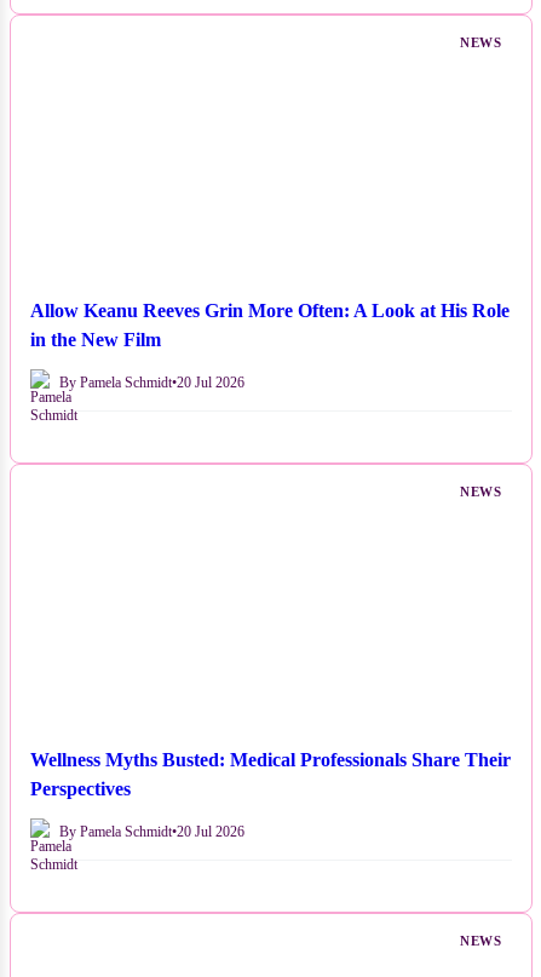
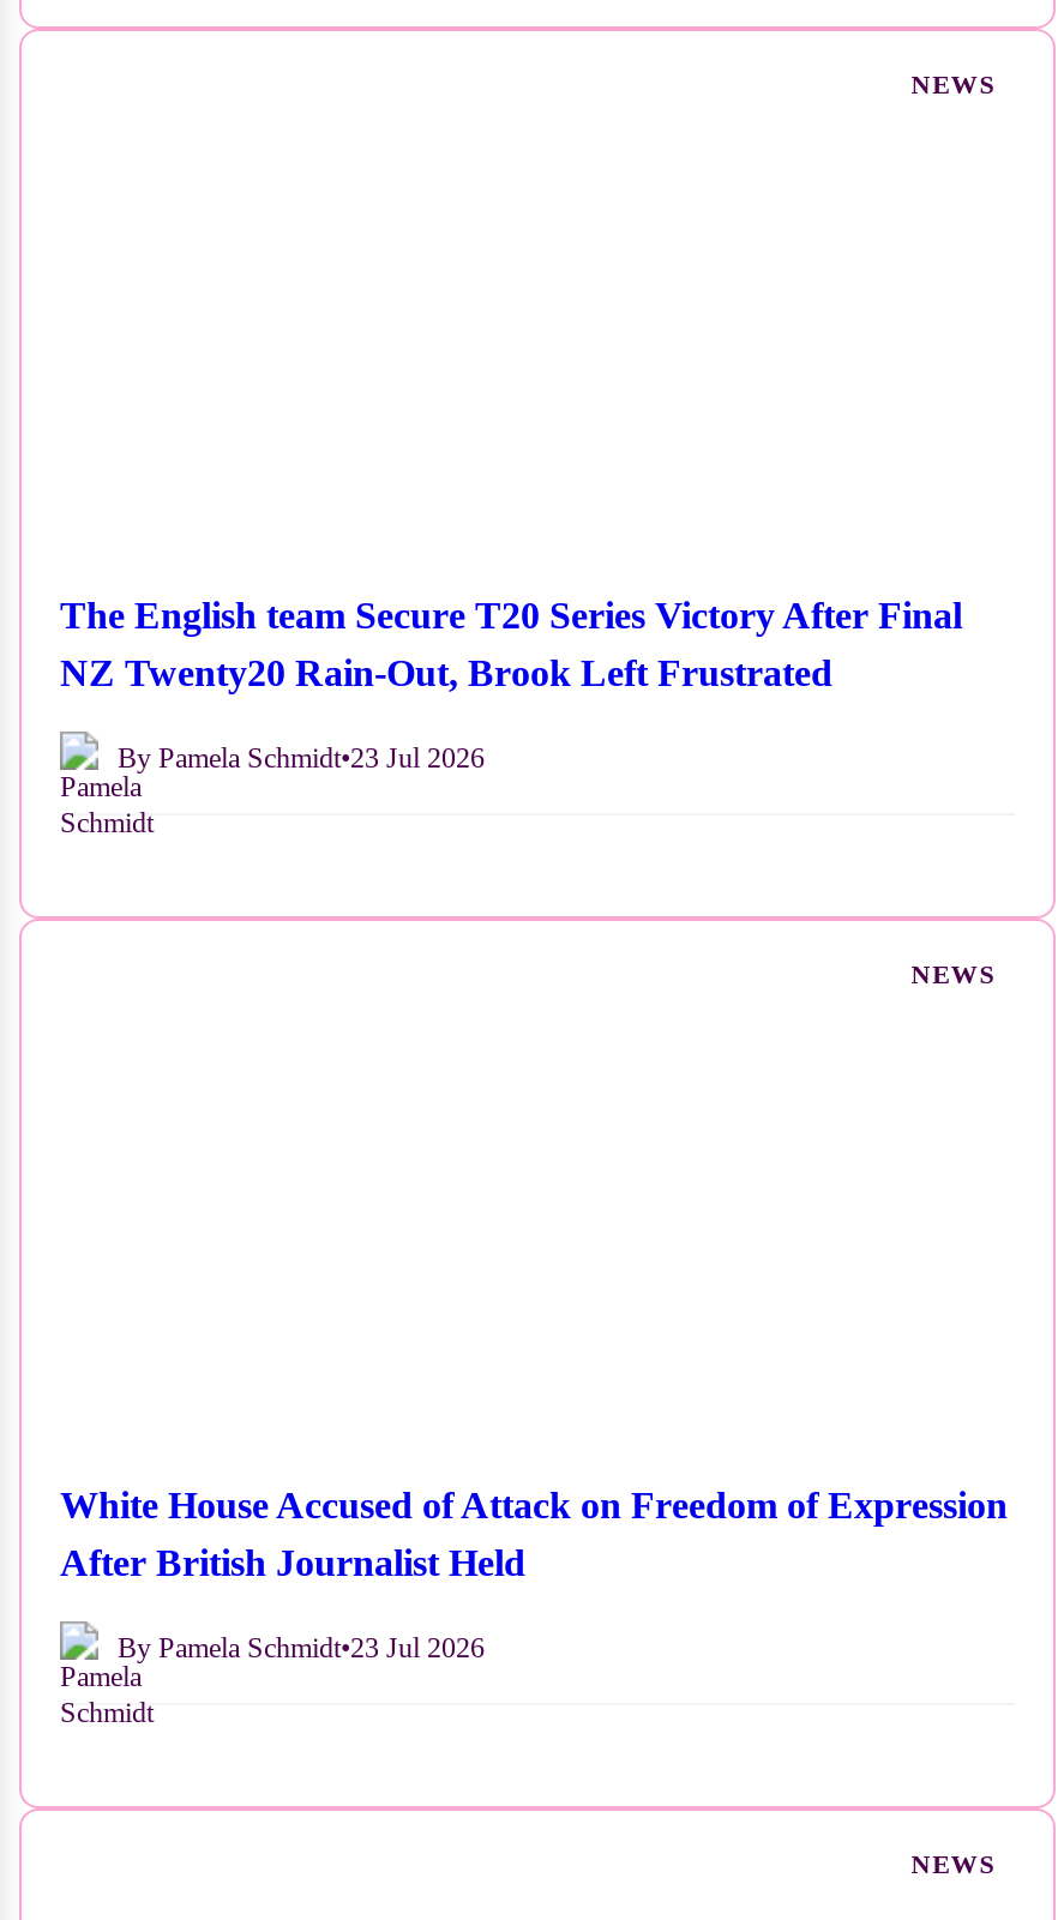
- Allow Keanu Reeves Grin More Often: A Look at His Role
- in the New Film
+ The English team Secure T20 Series Victory After Final
+ NZ Twenty20 Rain-Out, Brook Left Frustrated

- By Pamela Schmidt•20 Jul 2026
+ By Pamela Schmidt•23 Jul 2026

- Wellness Myths Busted: Medical Professionals Share Their
- Perspectives
+ White House Accused of Attack on Freedom of Expression
+ After British Journalist Held

- By Pamela Schmidt•20 Jul 2026
+ By Pamela Schmidt•23 Jul 2026
